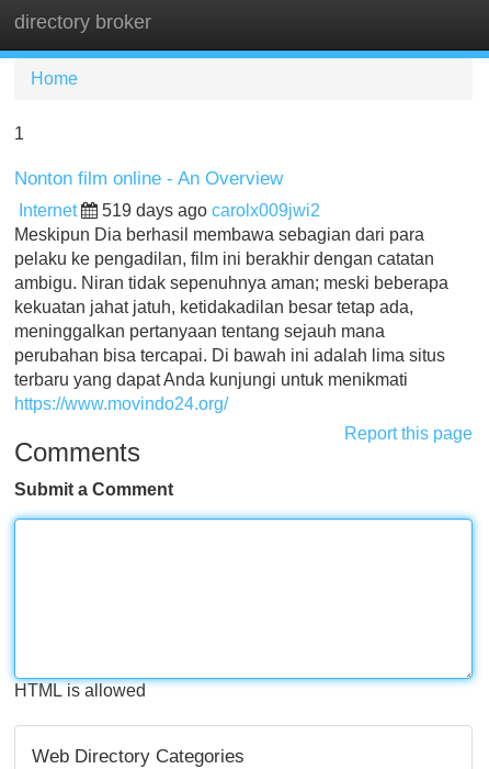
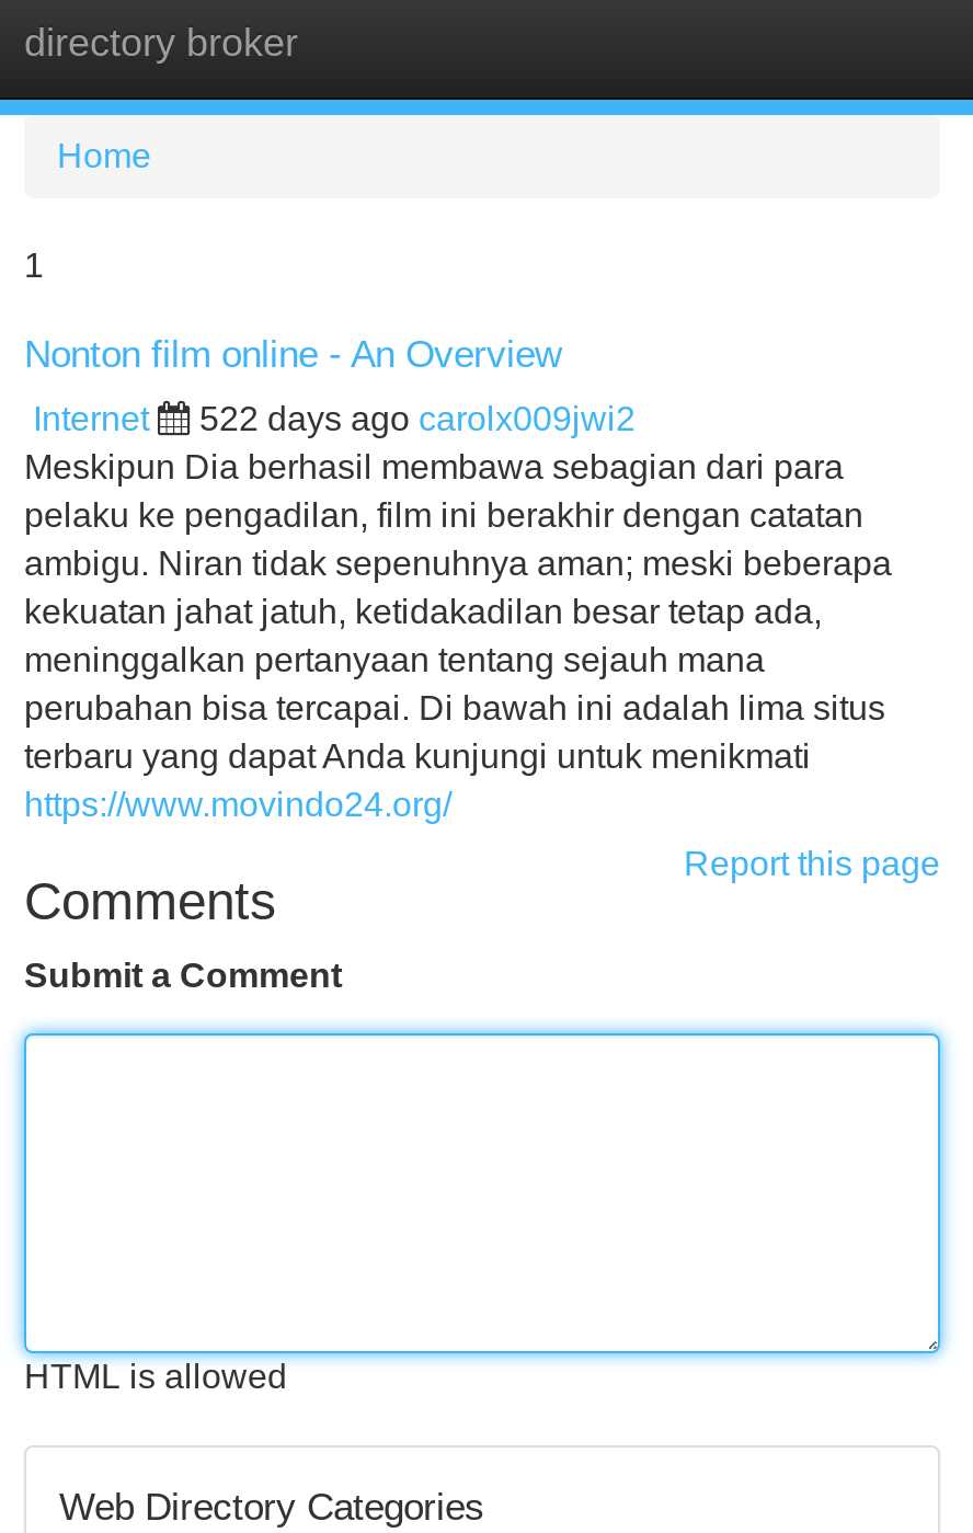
- 519 days ago carolx009jwi2
+ 522 days ago carolx009jwi2
